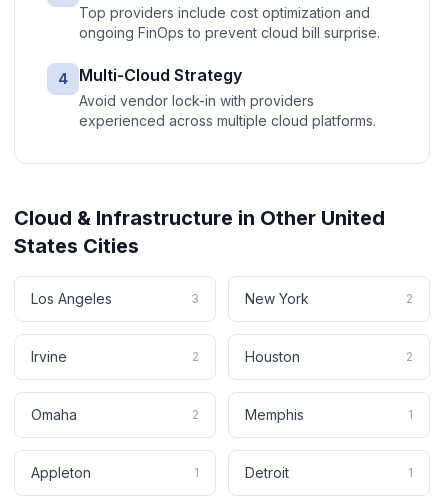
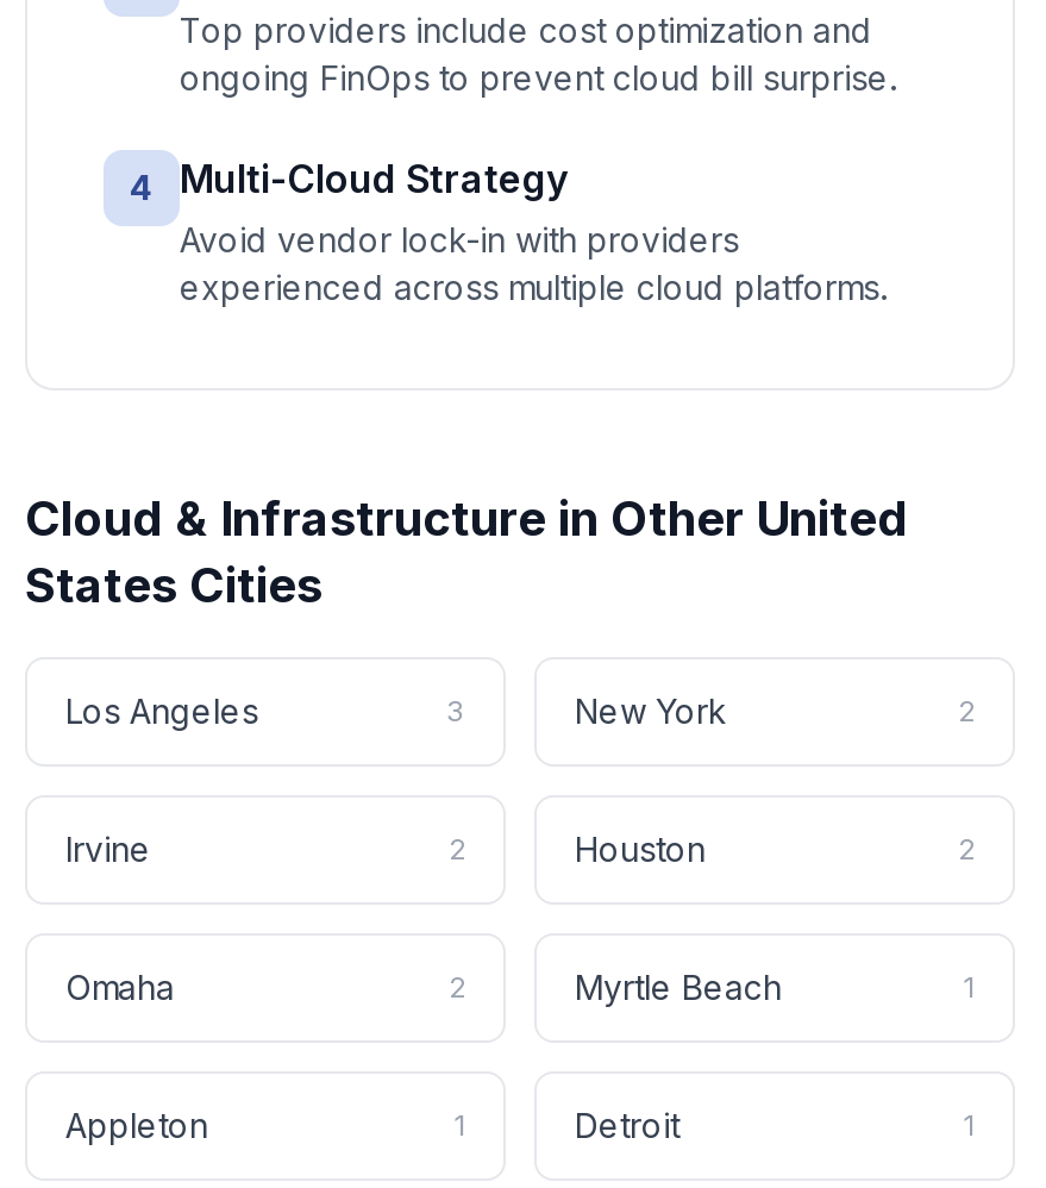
- Memphis
+ Myrtle Beach
